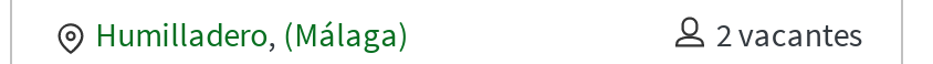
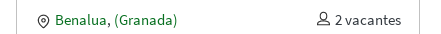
- Humilladero, (Málaga)
+ Benalua, (Granada)
